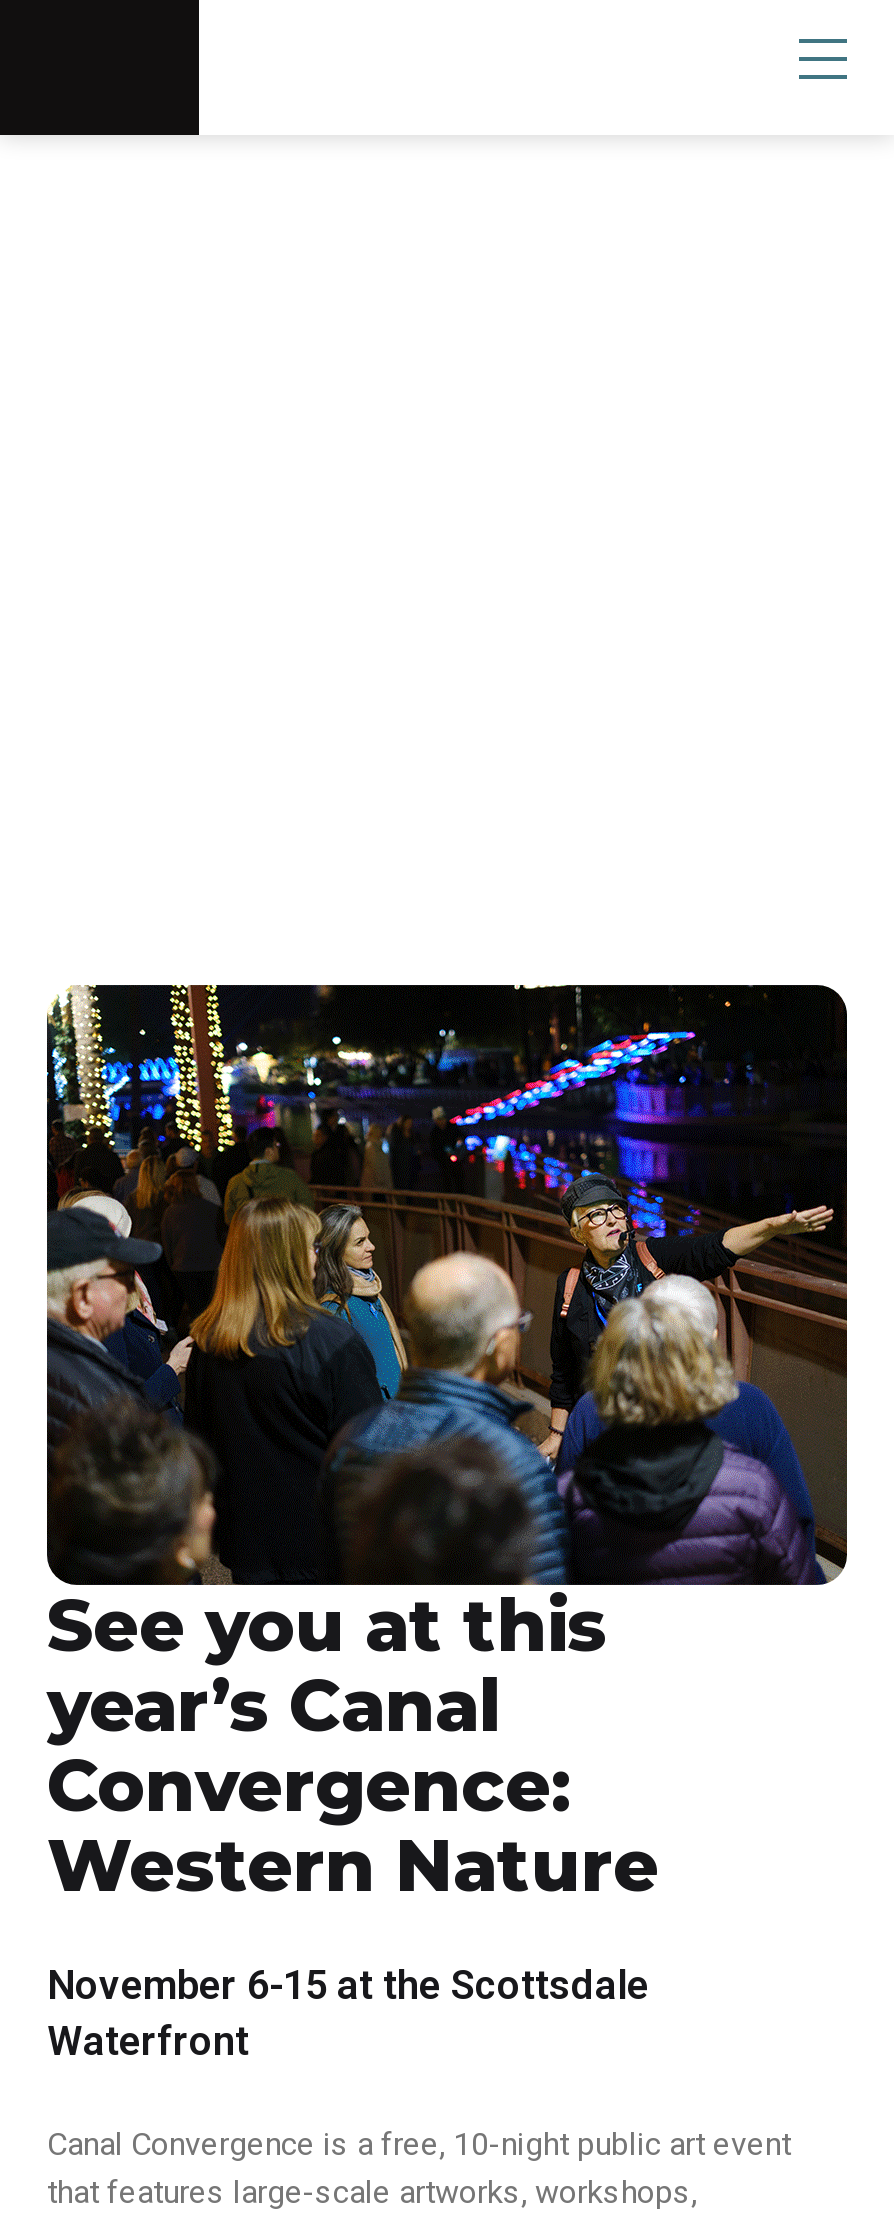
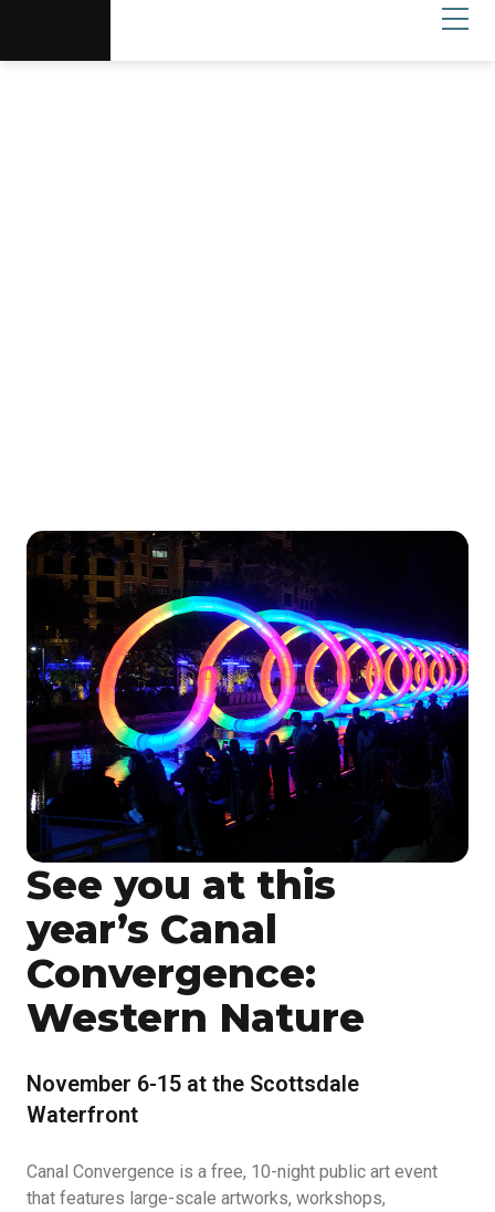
- [image]
+ [image]
